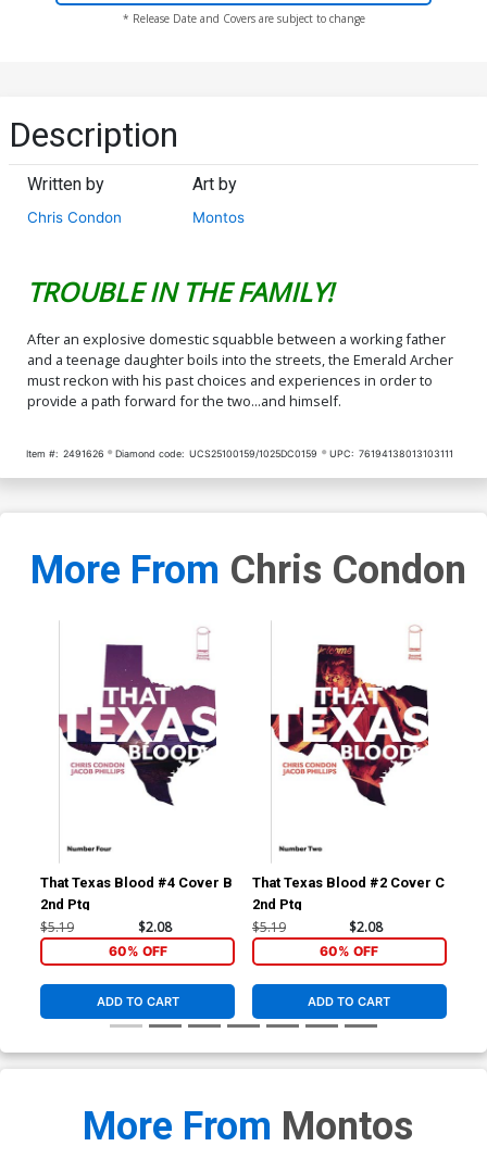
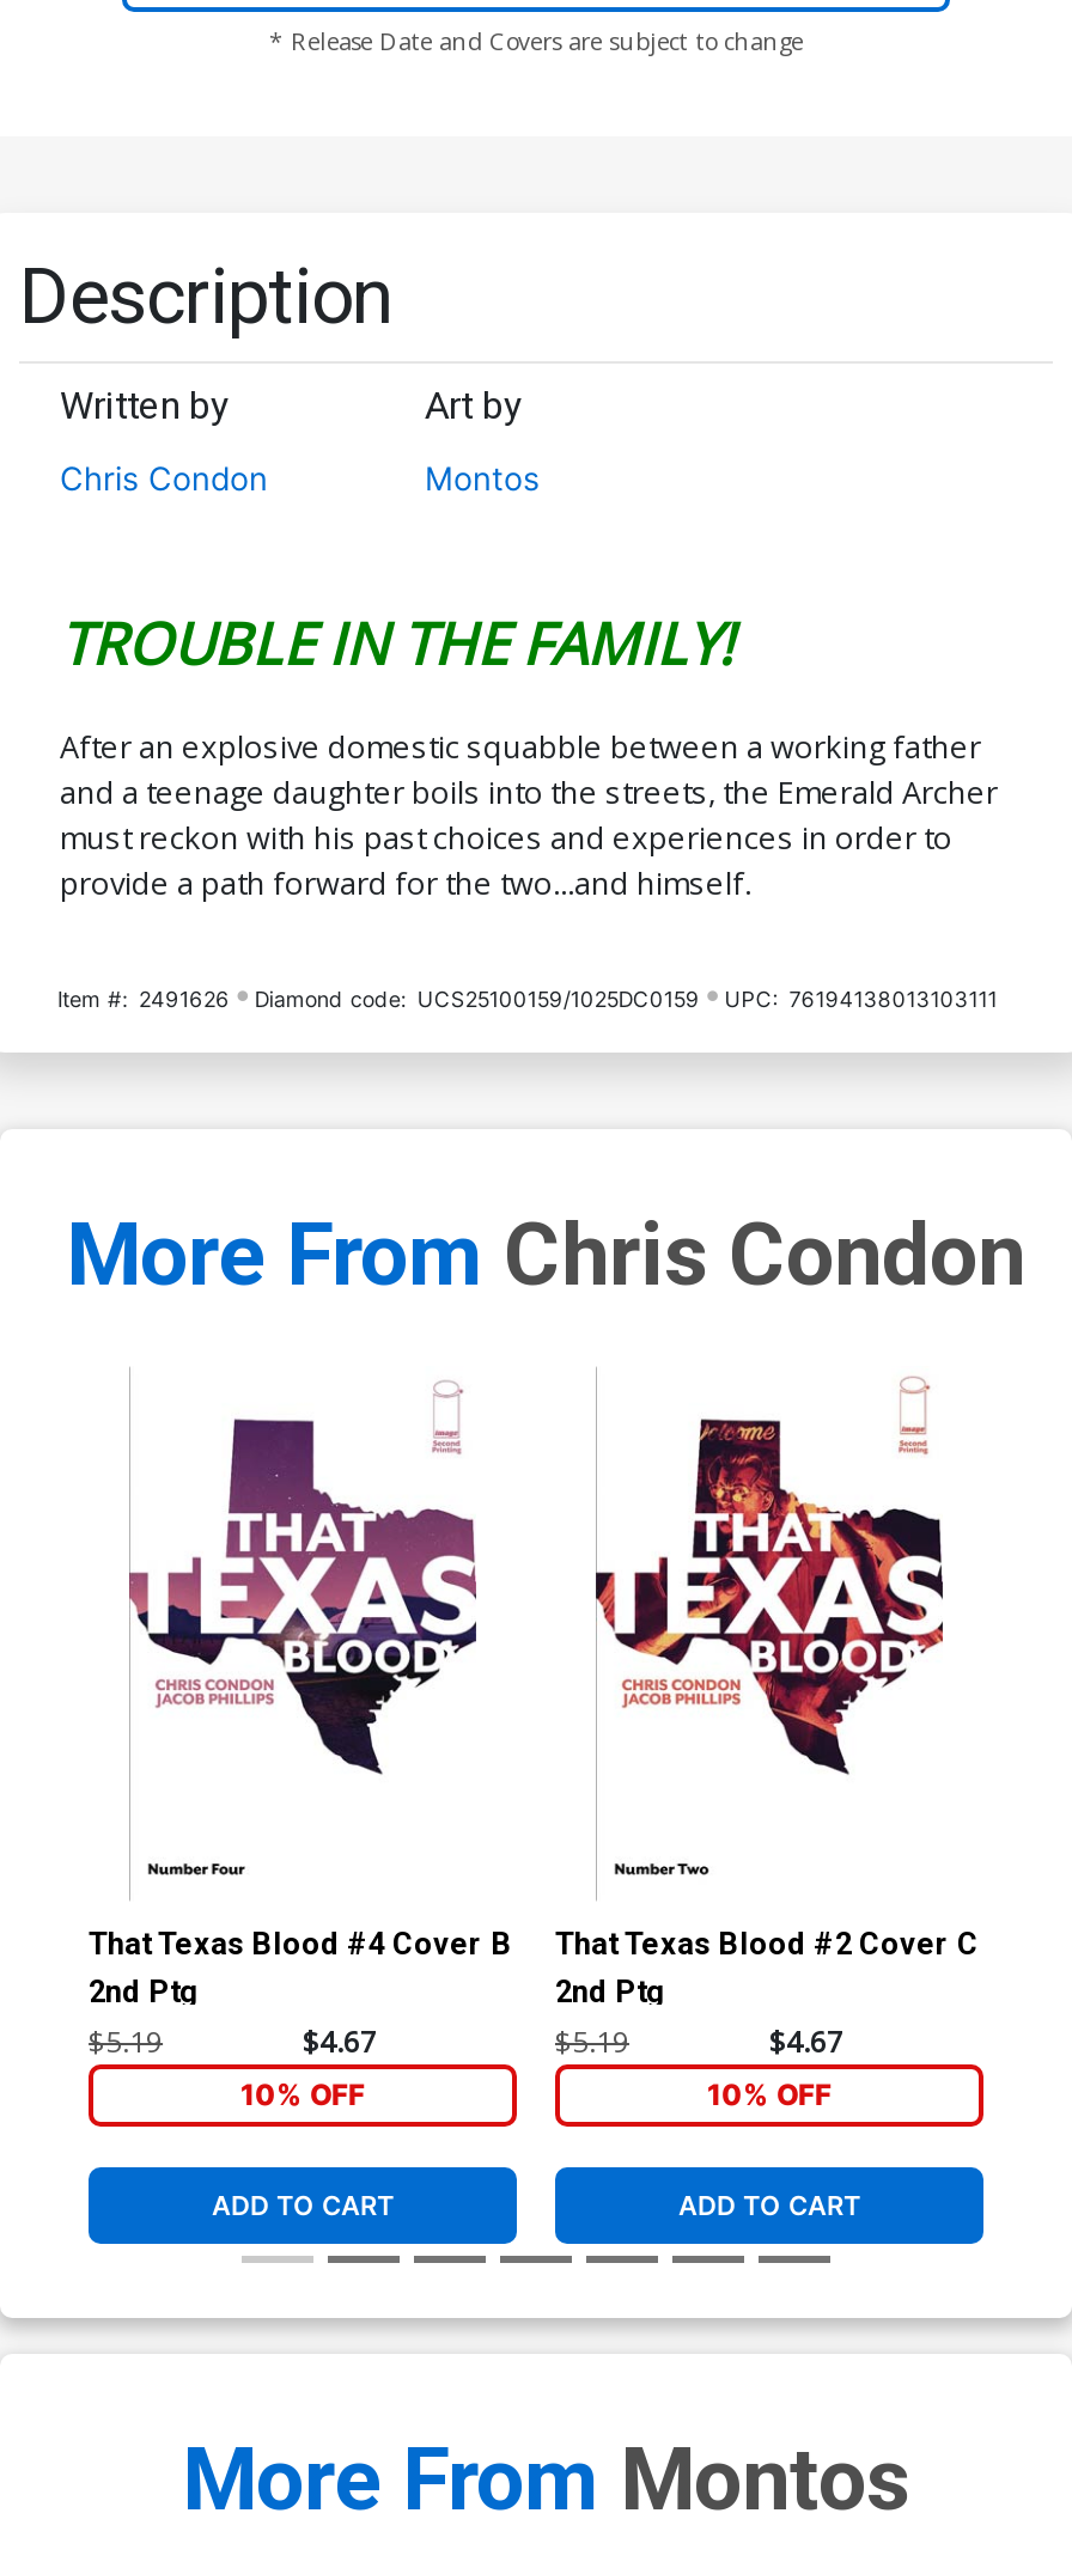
- $2.08
+ $4.67

- $2.08
+ $4.67

- 60% OFF
+ 10% OFF

- 60% OFF
+ 10% OFF
